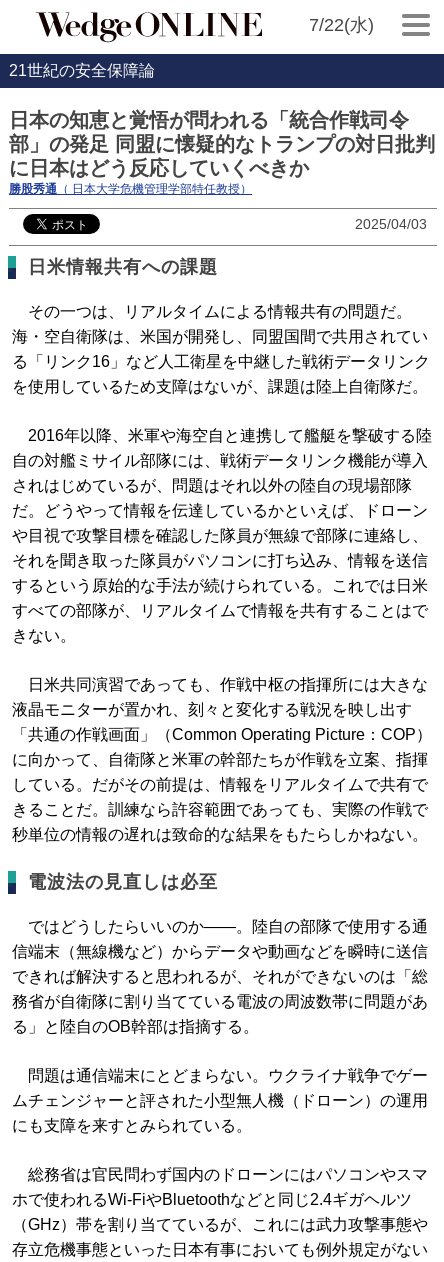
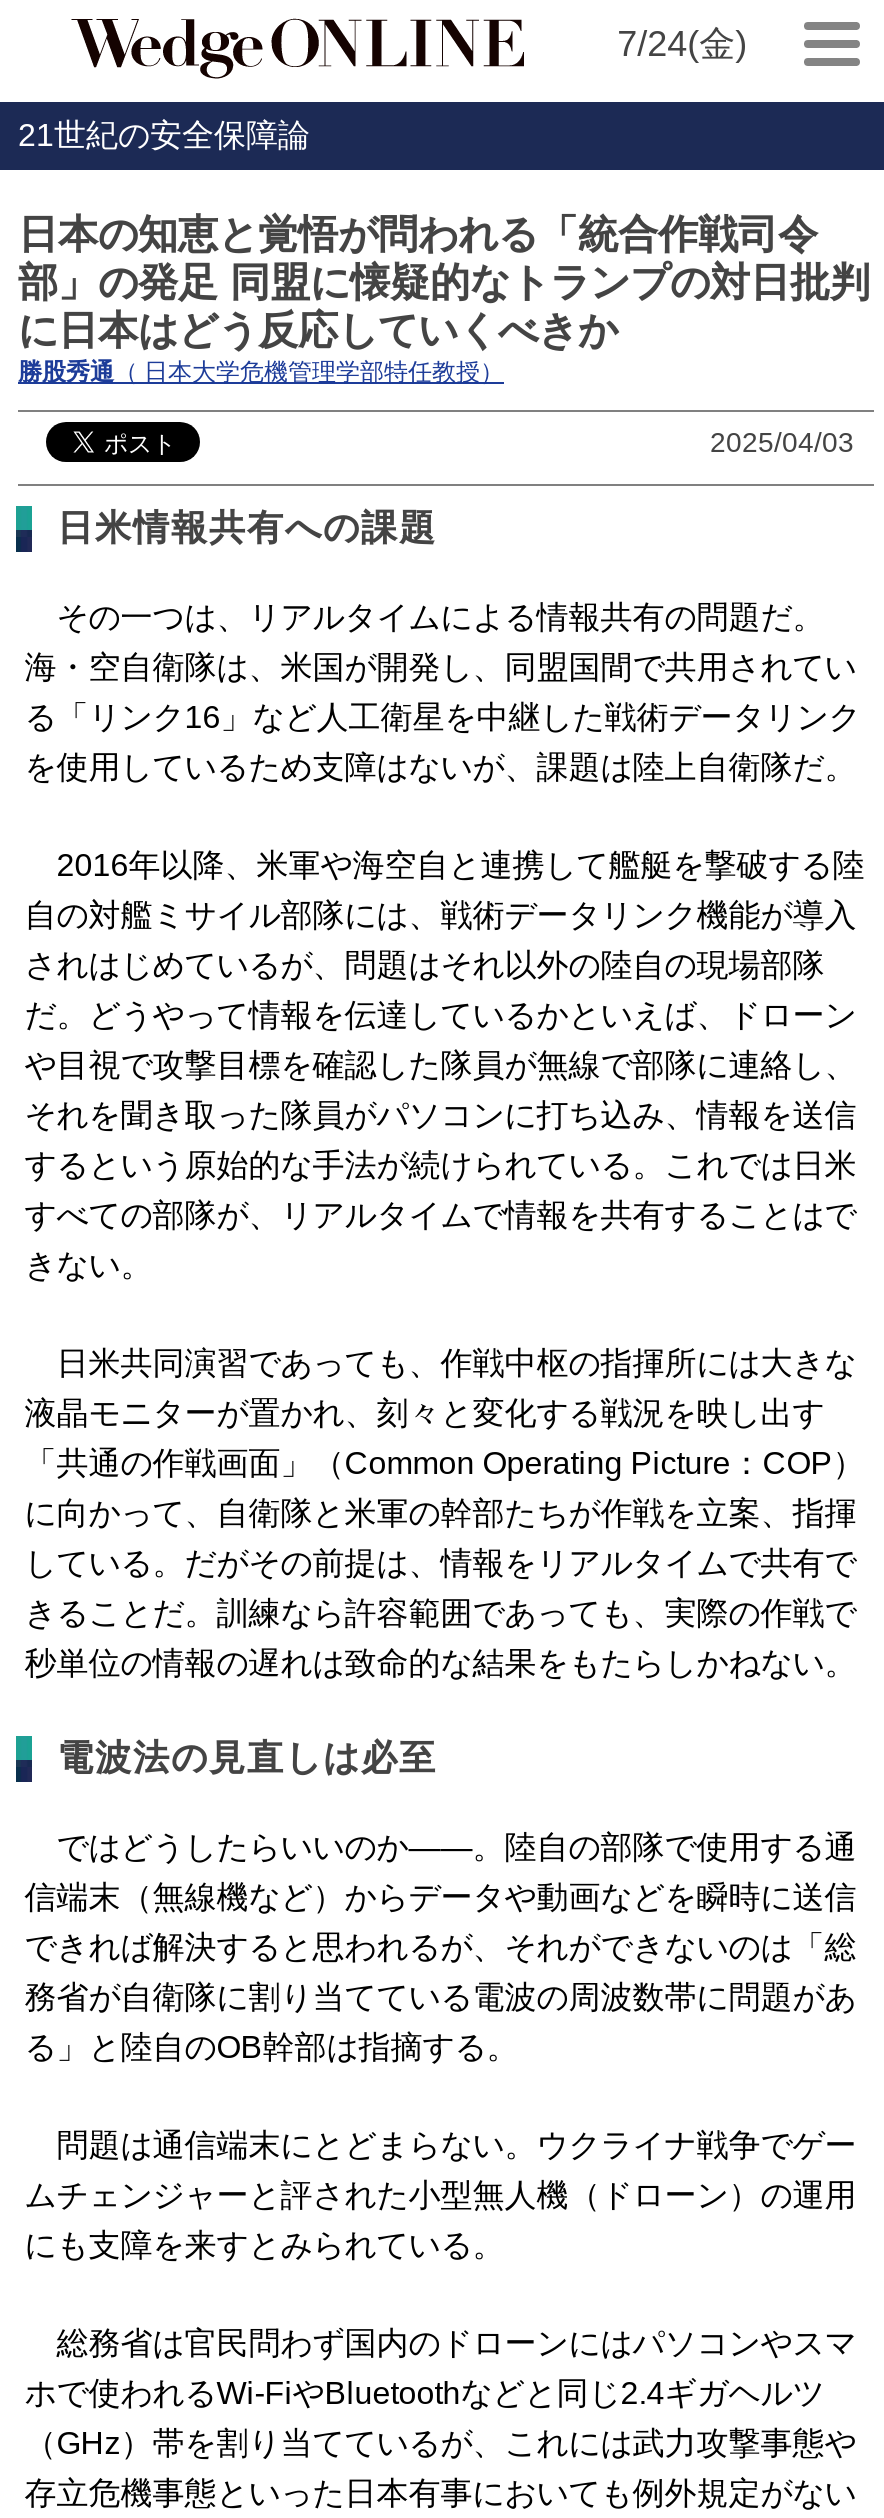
- 7/22(水)
+ 7/24(金)
